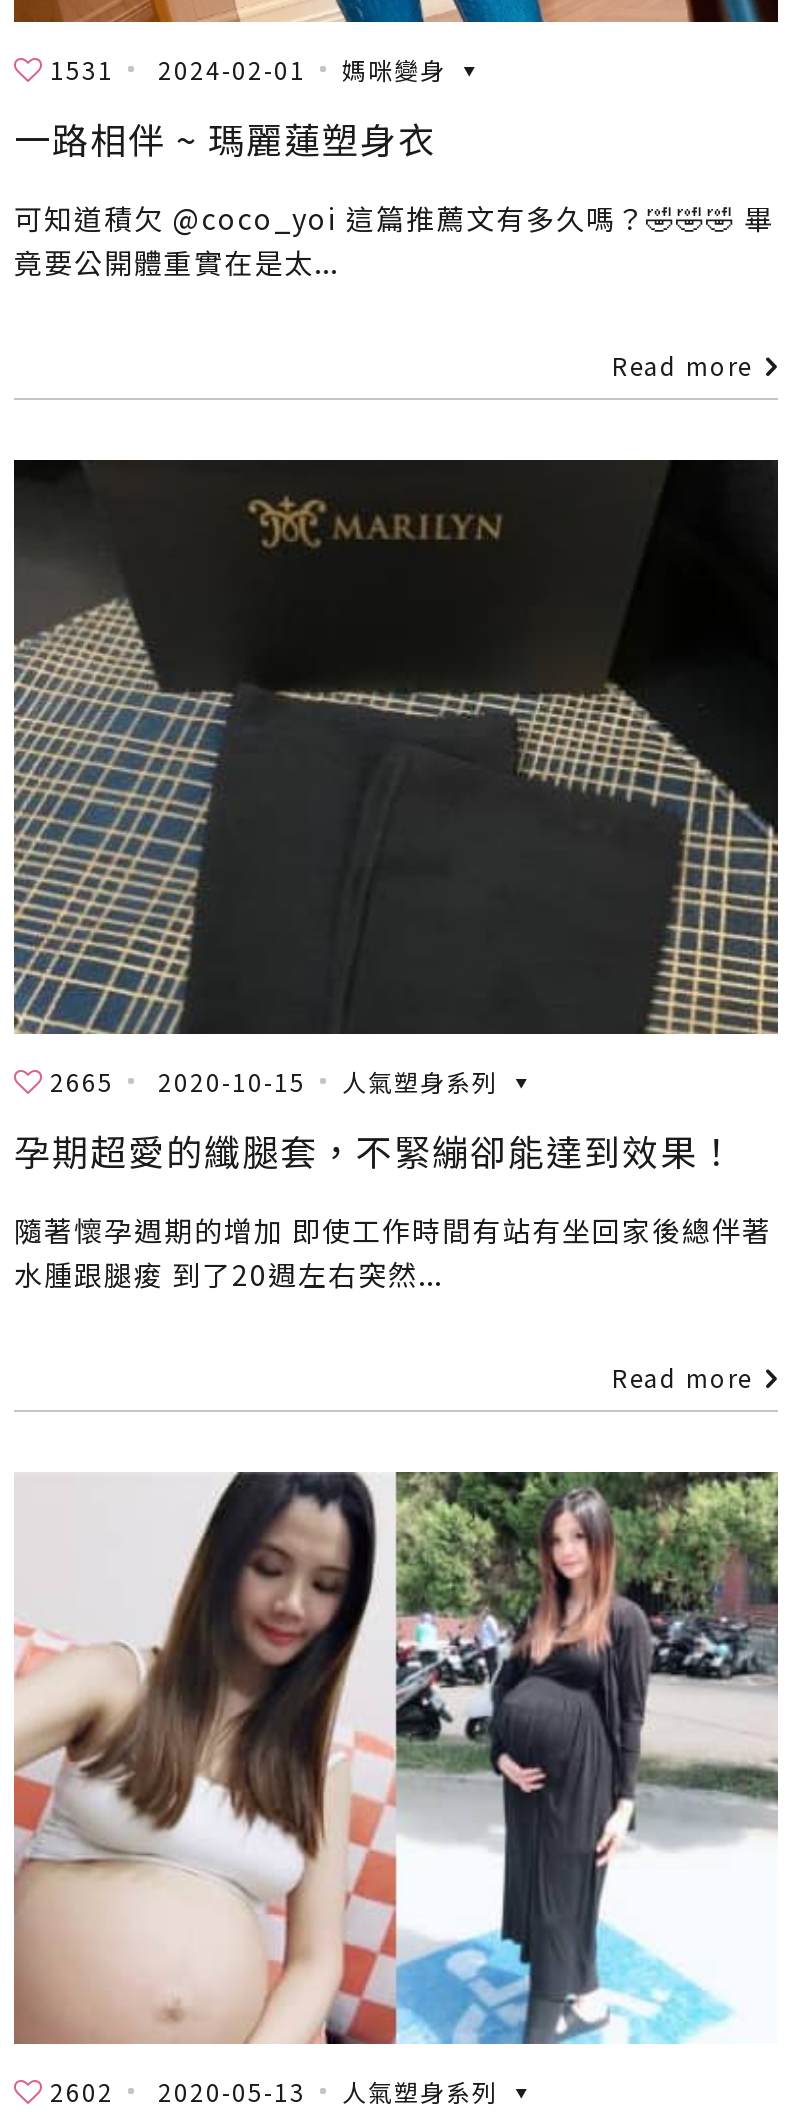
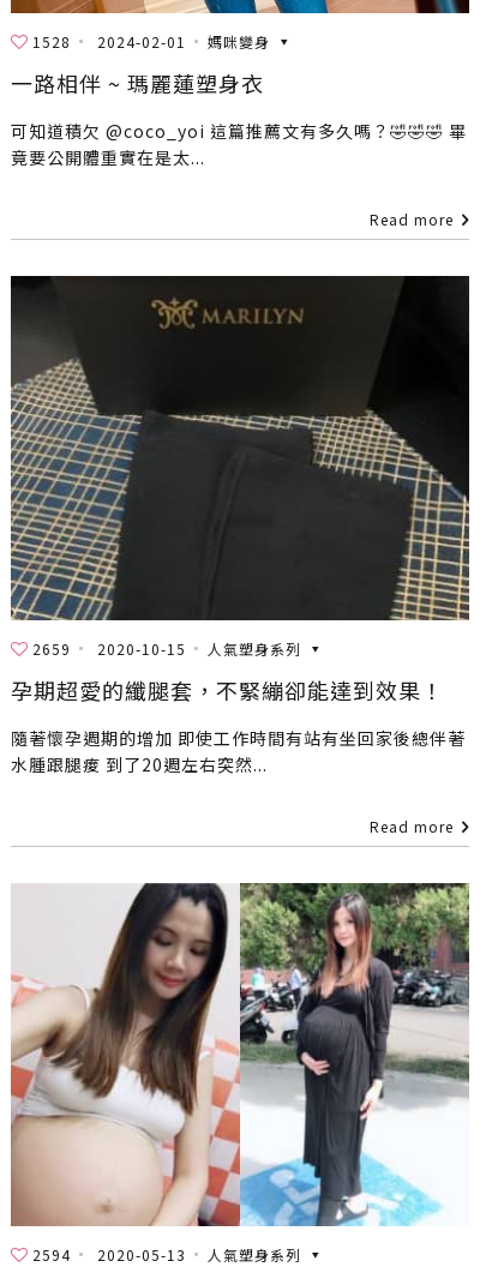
- 1531 2024-02-01 媽咪變身
+ 1528 2024-02-01 媽咪變身

- 2665 2020-10-15 人氣塑身系列
+ 2659 2020-10-15 人氣塑身系列

- 2602 2020-05-13 人氣塑身系列
+ 2594 2020-05-13 人氣塑身系列
